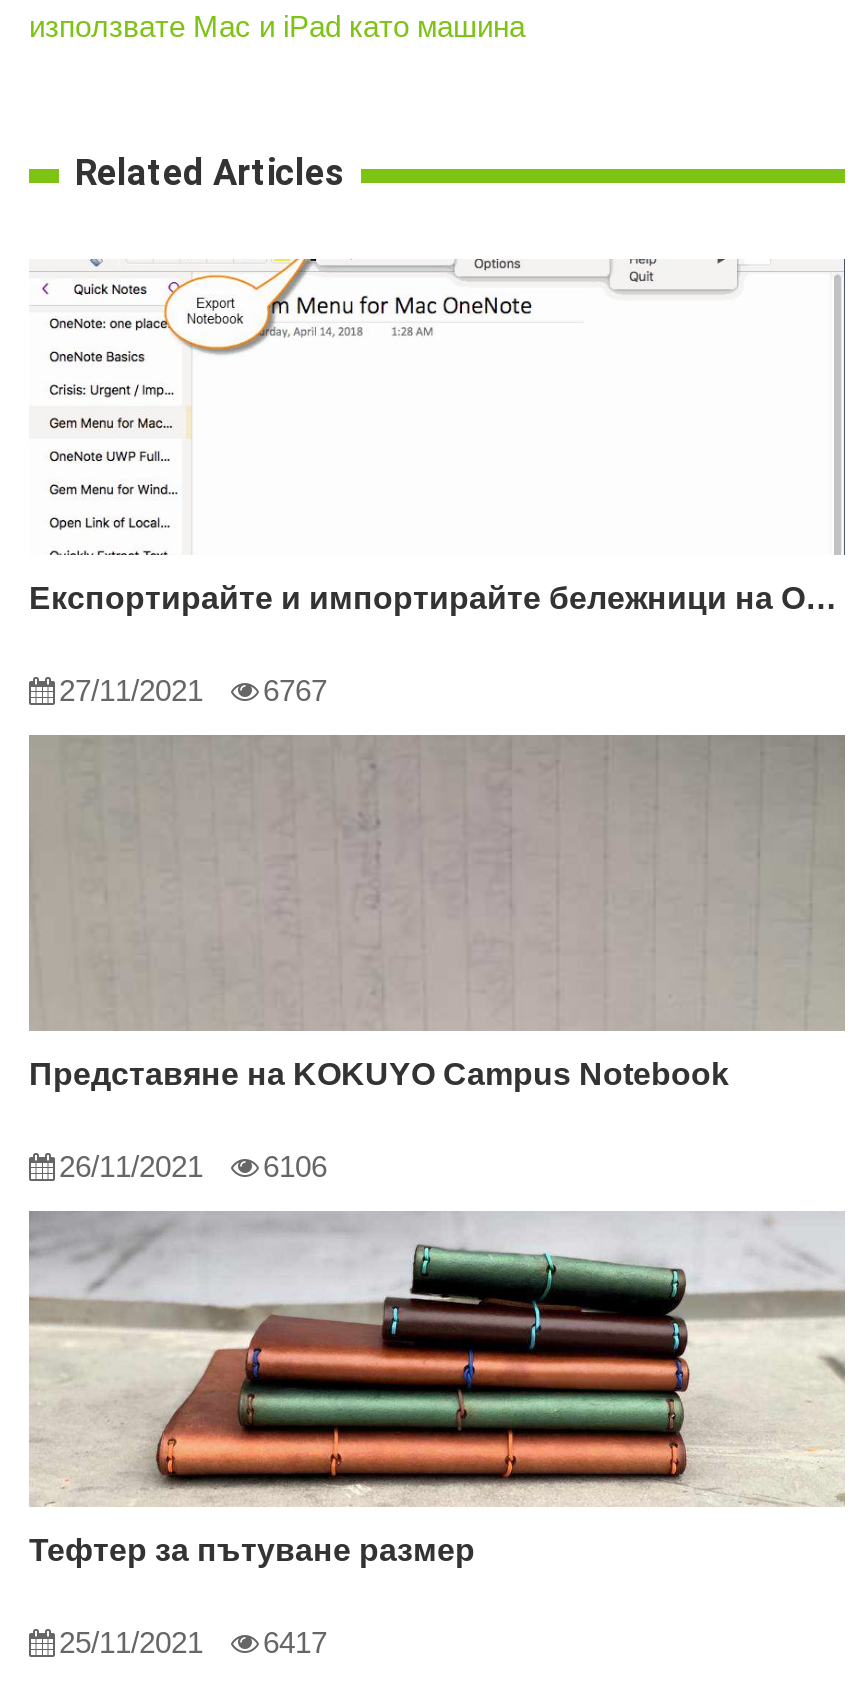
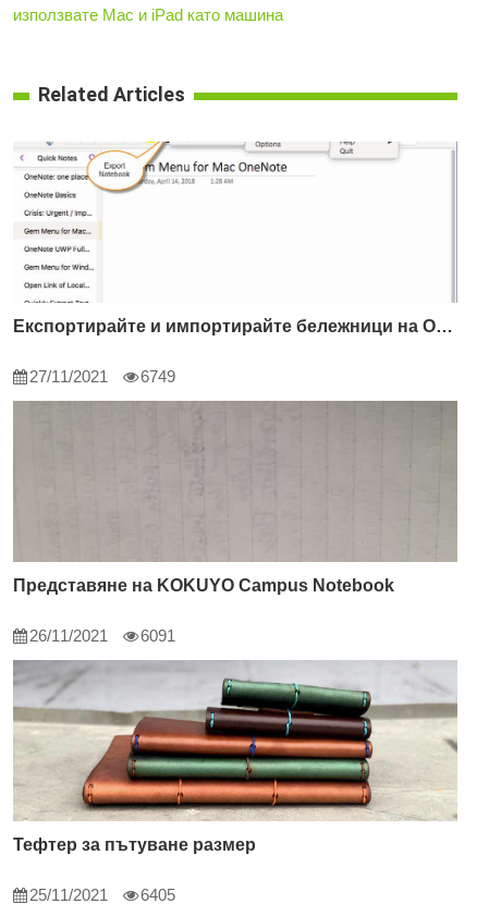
- 27/11/2021 6767
+ 27/11/2021 6749

- 26/11/2021 6106
+ 26/11/2021 6091

- 25/11/2021 6417
+ 25/11/2021 6405
